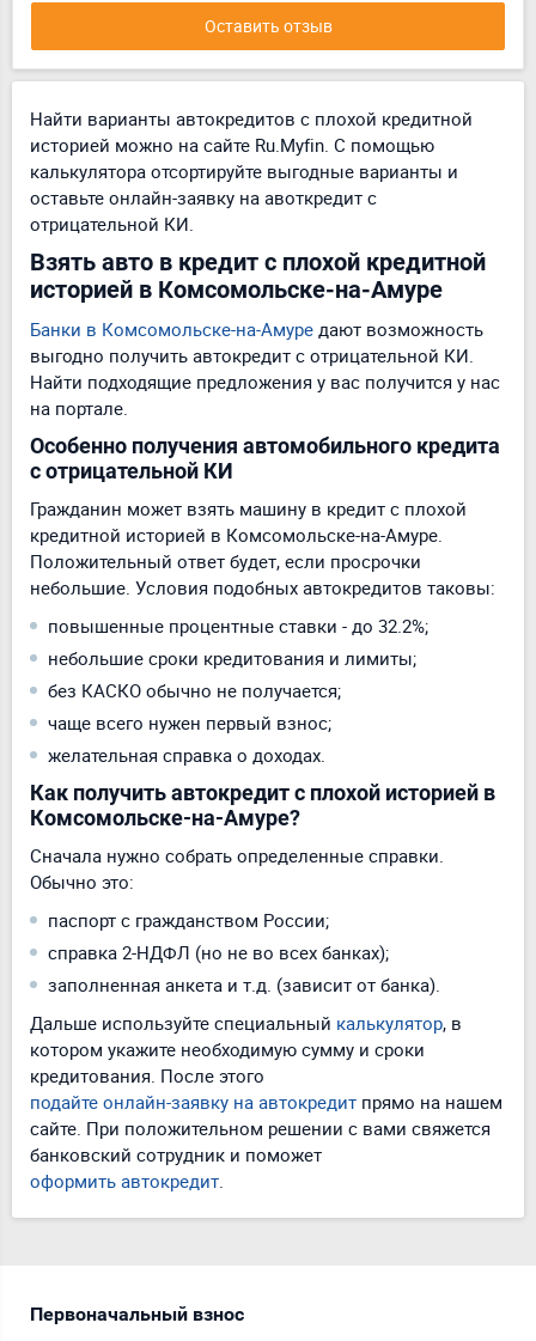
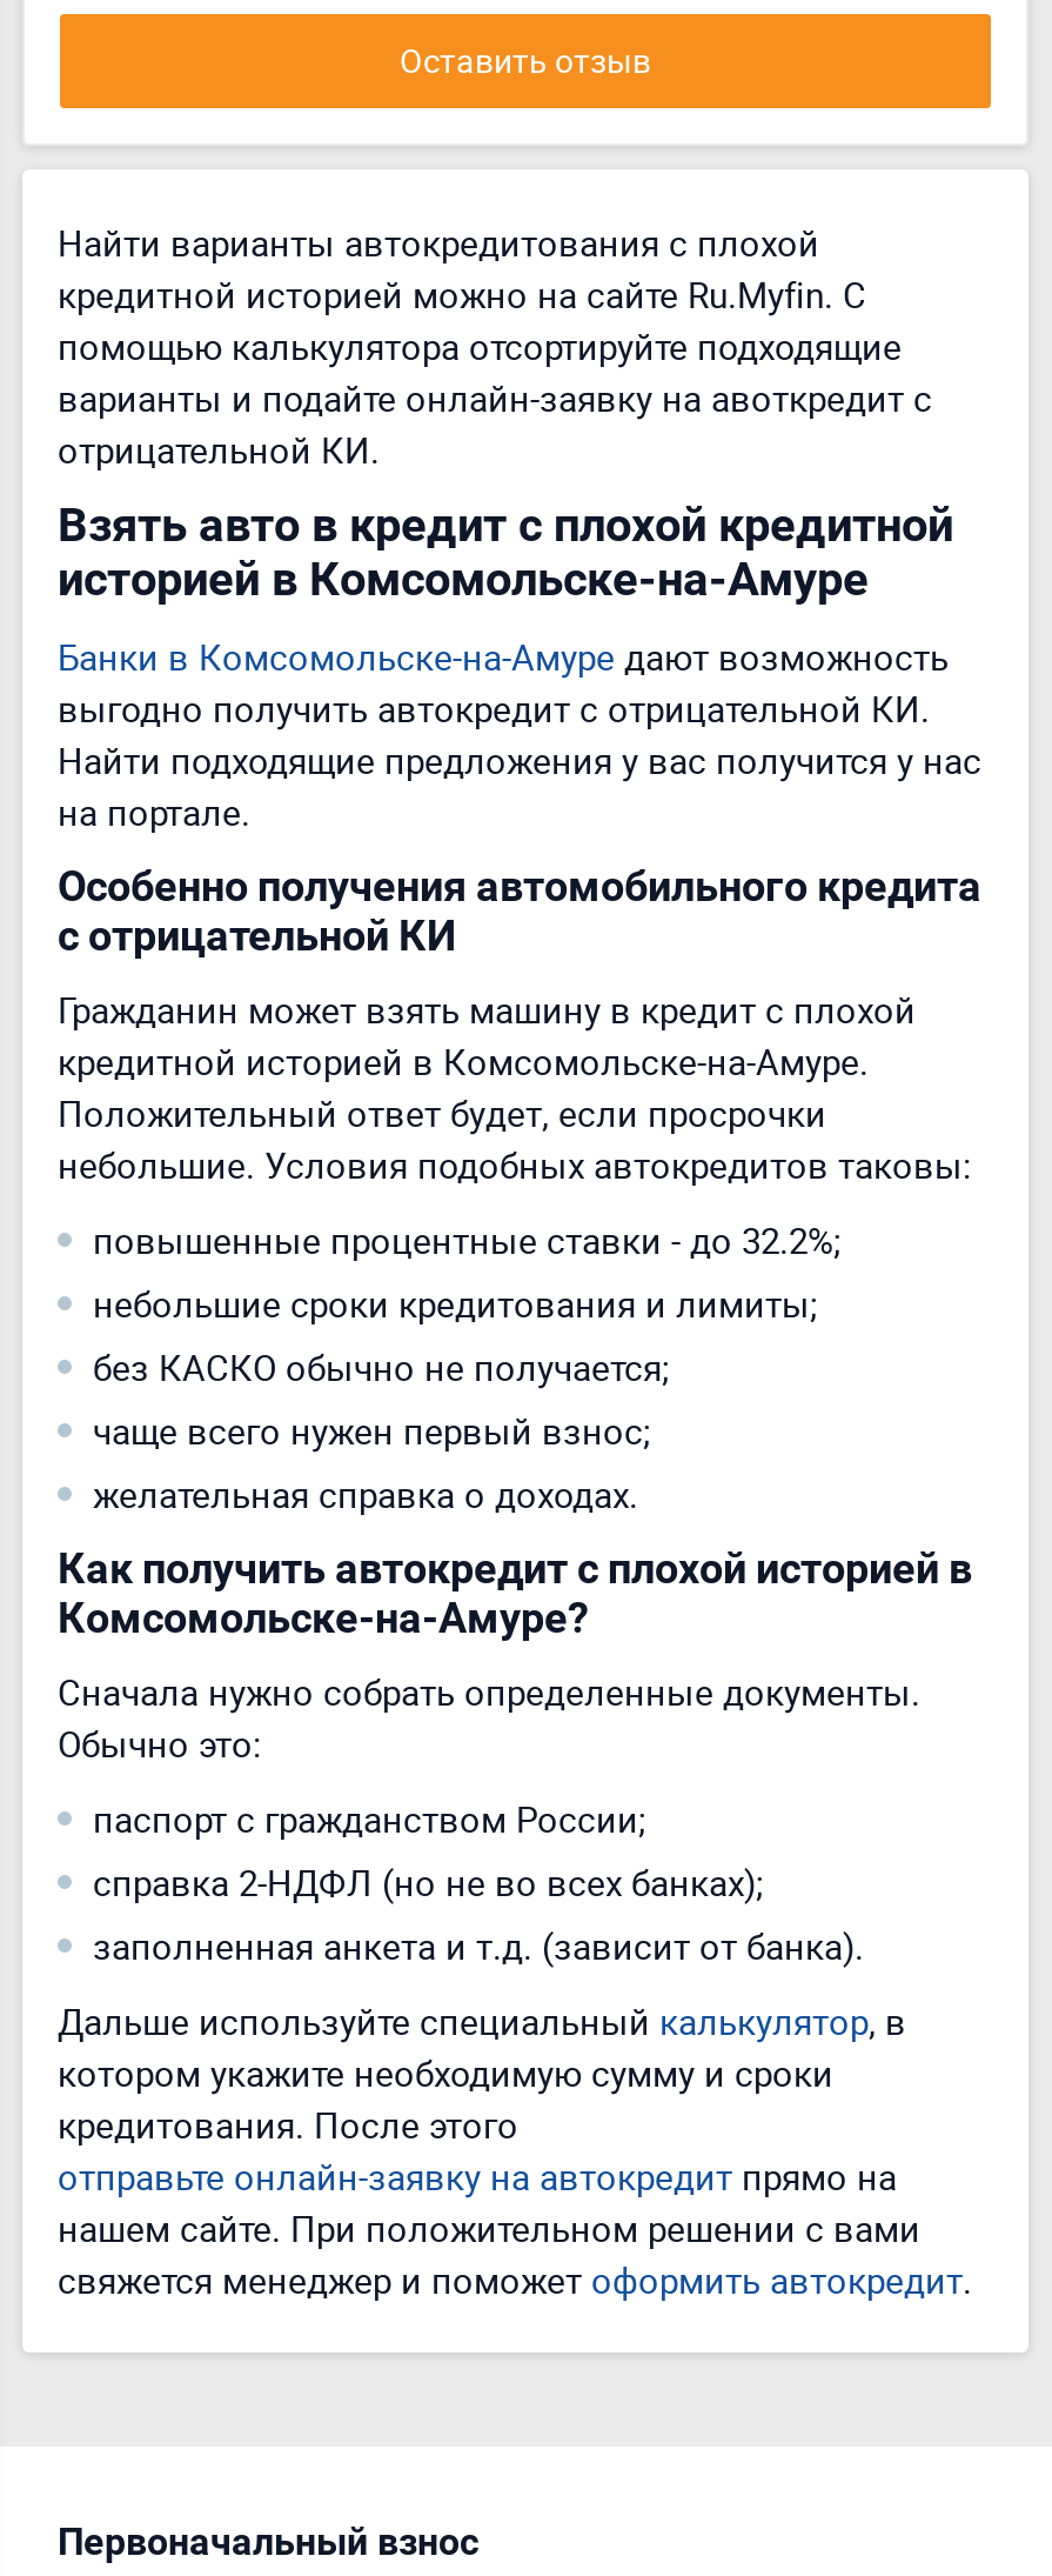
- Найти варианты автокредитов с плохой кредитной
- историей можно на сайте Ru.Myfin. С помощью
- калькулятора отсортируйте выгодные варианты и
- оставьте онлайн-заявку на авоткредит с
+ Найти варианты автокредитования с плохой
+ кредитной историей можно на сайте Ru.Myfin. С
+ помощью калькулятора отсортируйте подходящие
+ варианты и подайте онлайн-заявку на авоткредит с

- Сначала нужно собрать определенные справки.
+ Сначала нужно собрать определенные документы.

- подайте онлайн-заявку на автокредит прямо на нашем
- сайте. При положительном решении с вами свяжется
- банковский сотрудник и поможет
- оформить автокредит.
+ отправьте онлайн-заявку на автокредит прямо на
+ нашем сайте. При положительном решении с вами
+ свяжется менеджер и поможет оформить автокредит.
